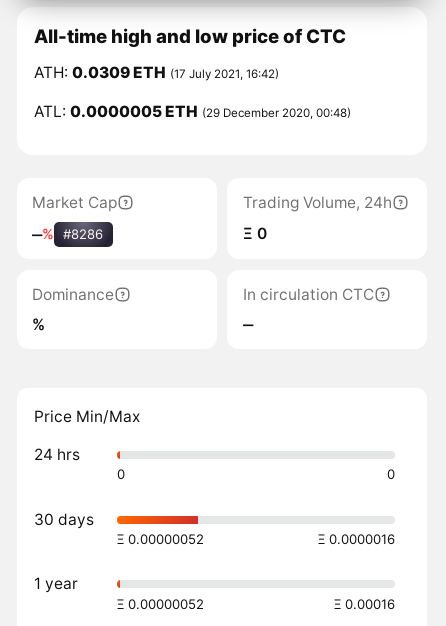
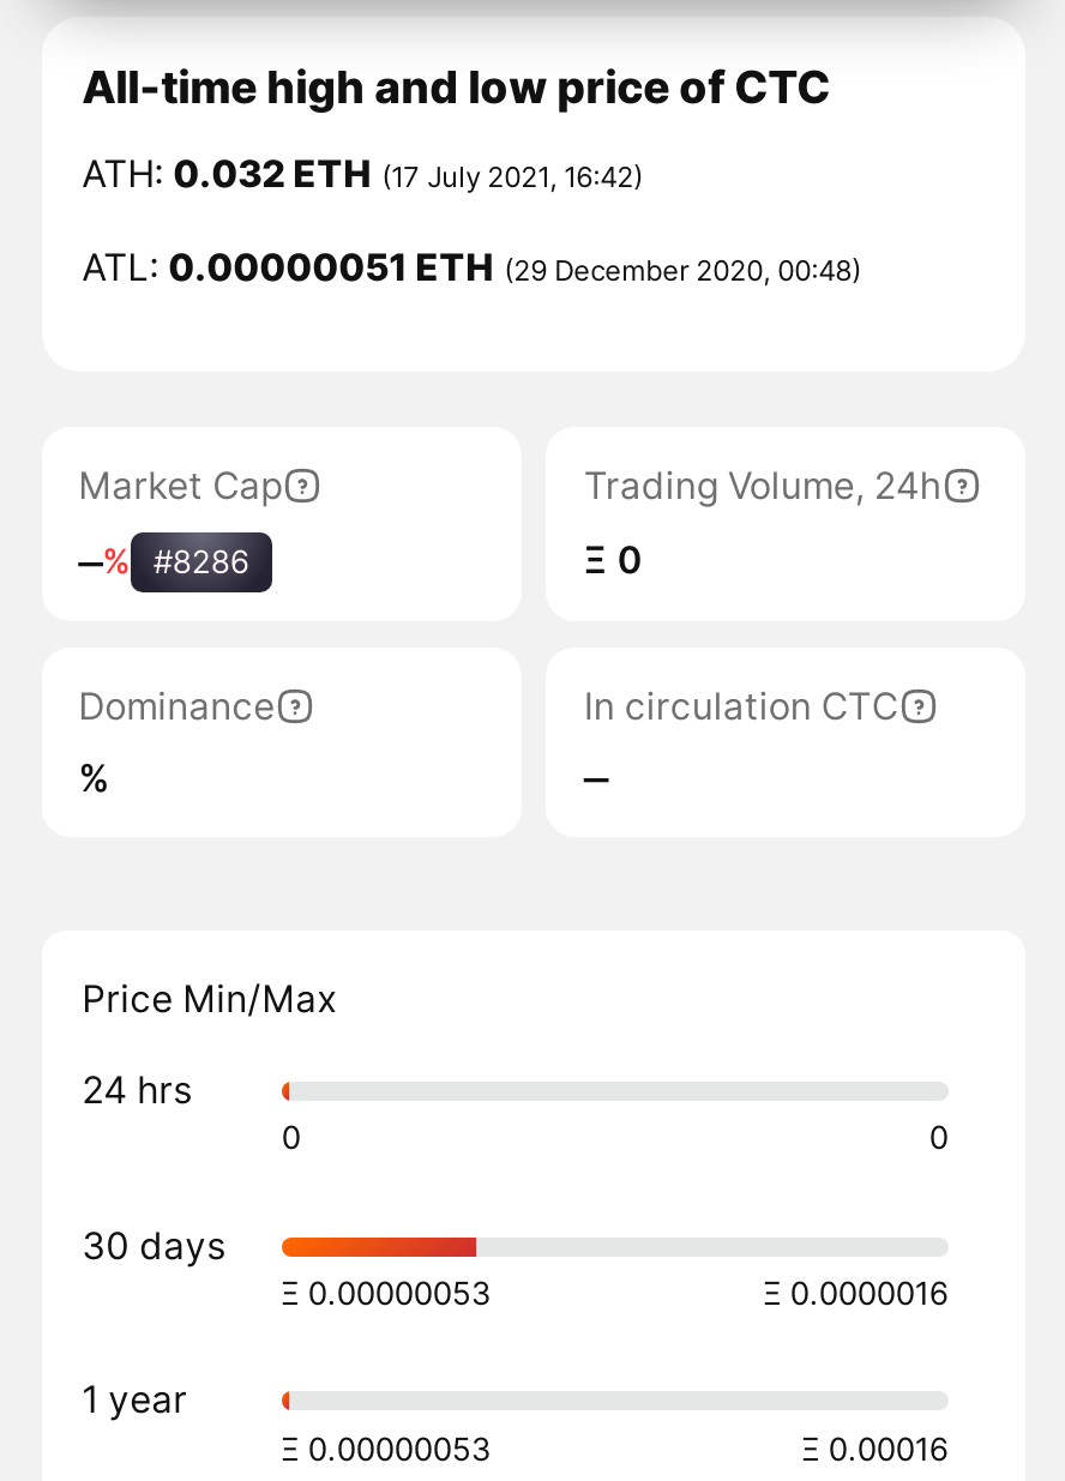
- ATH: 0.0309 ETH (17 July 2021, 16:42)
+ ATH: 0.032 ETH (17 July 2021, 16:42)

- ATL: 0.0000005 ETH (29 December 2020, 00:48)
+ ATL: 0.00000051 ETH (29 December 2020, 00:48)

- Ξ 0.00000052
+ Ξ 0.00000053

- Ξ 0.00000052
+ Ξ 0.00000053
